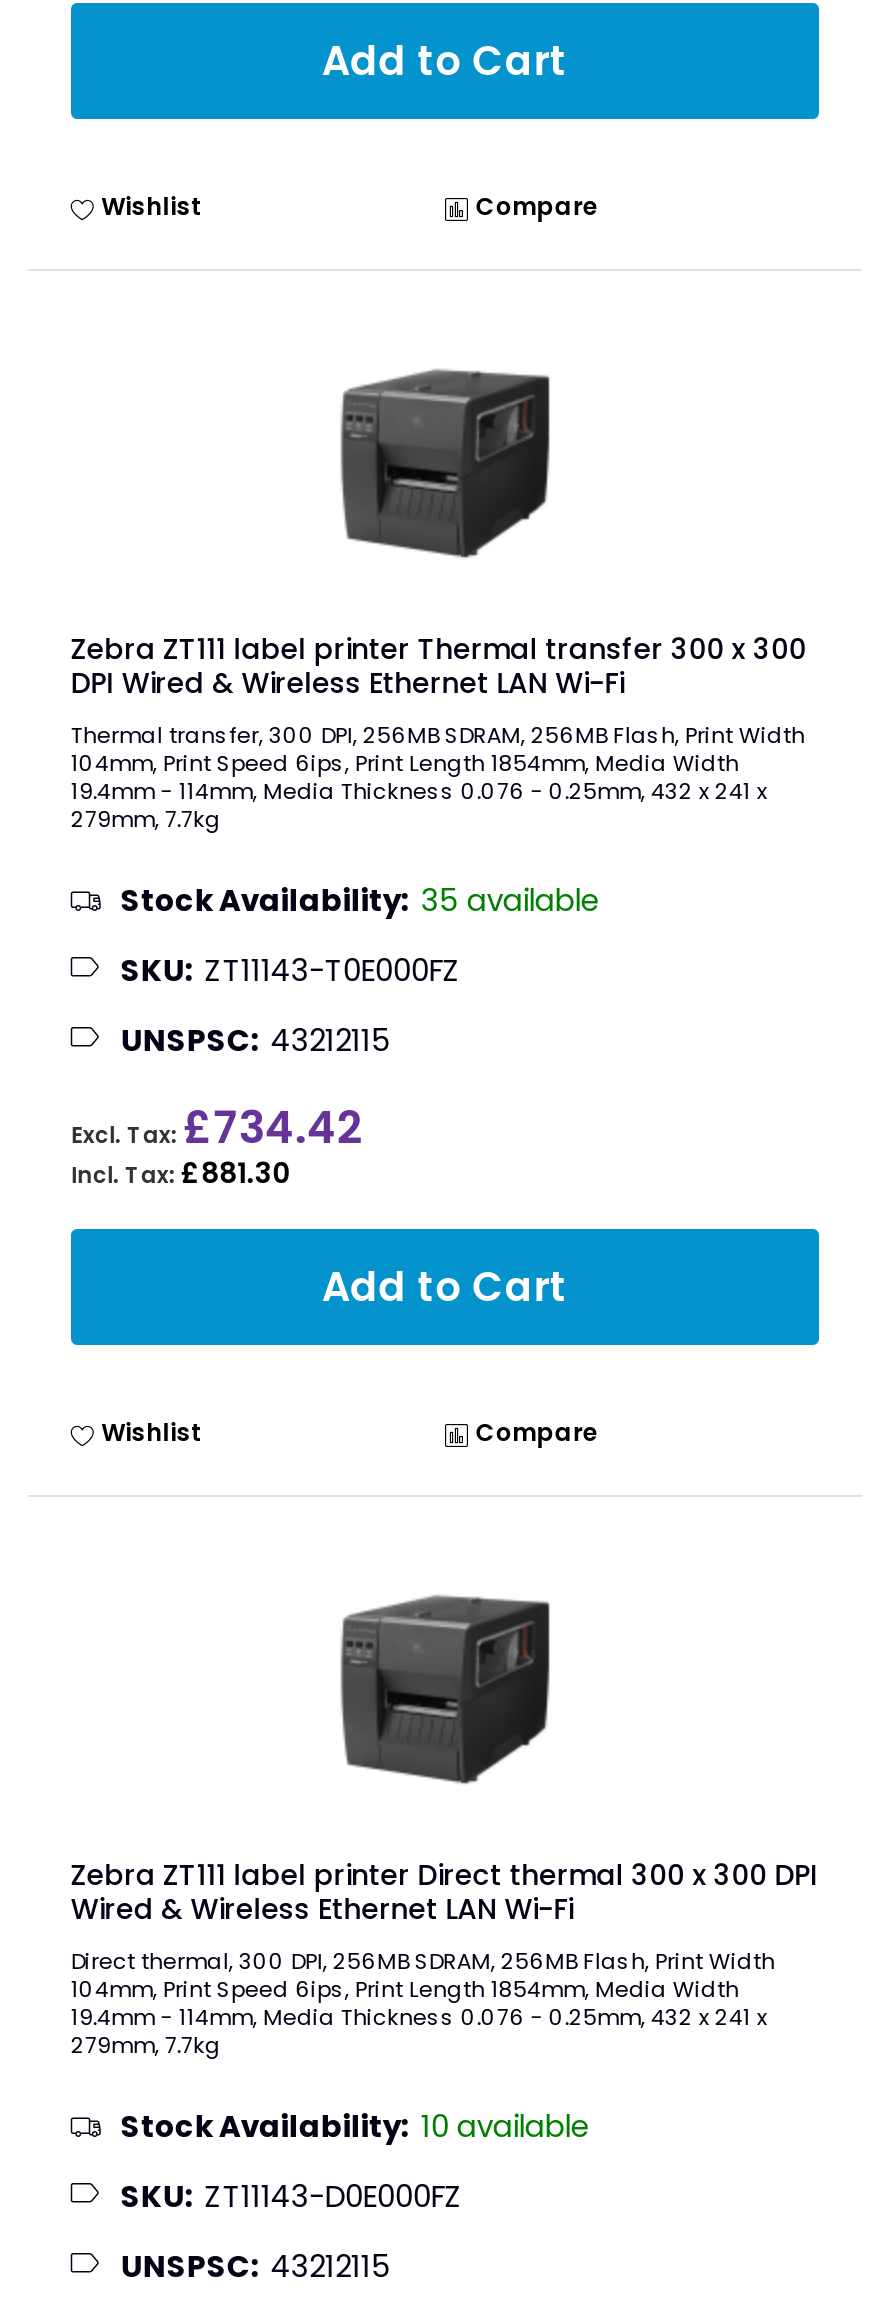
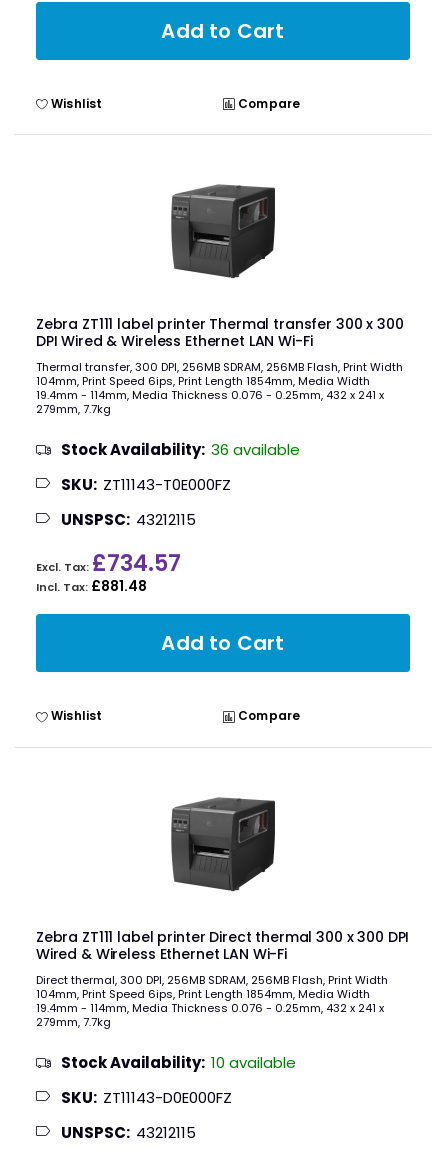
- Stock Availability: 35 available
+ Stock Availability: 36 available

- £734.42
+ £734.57

- £881.30
+ £881.48
